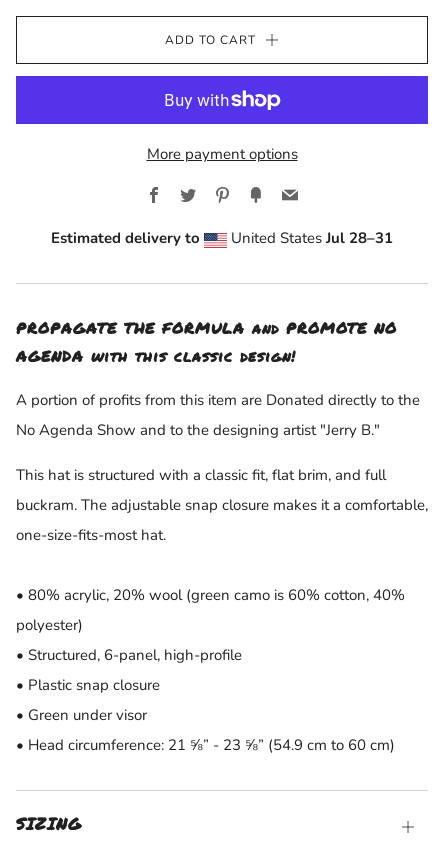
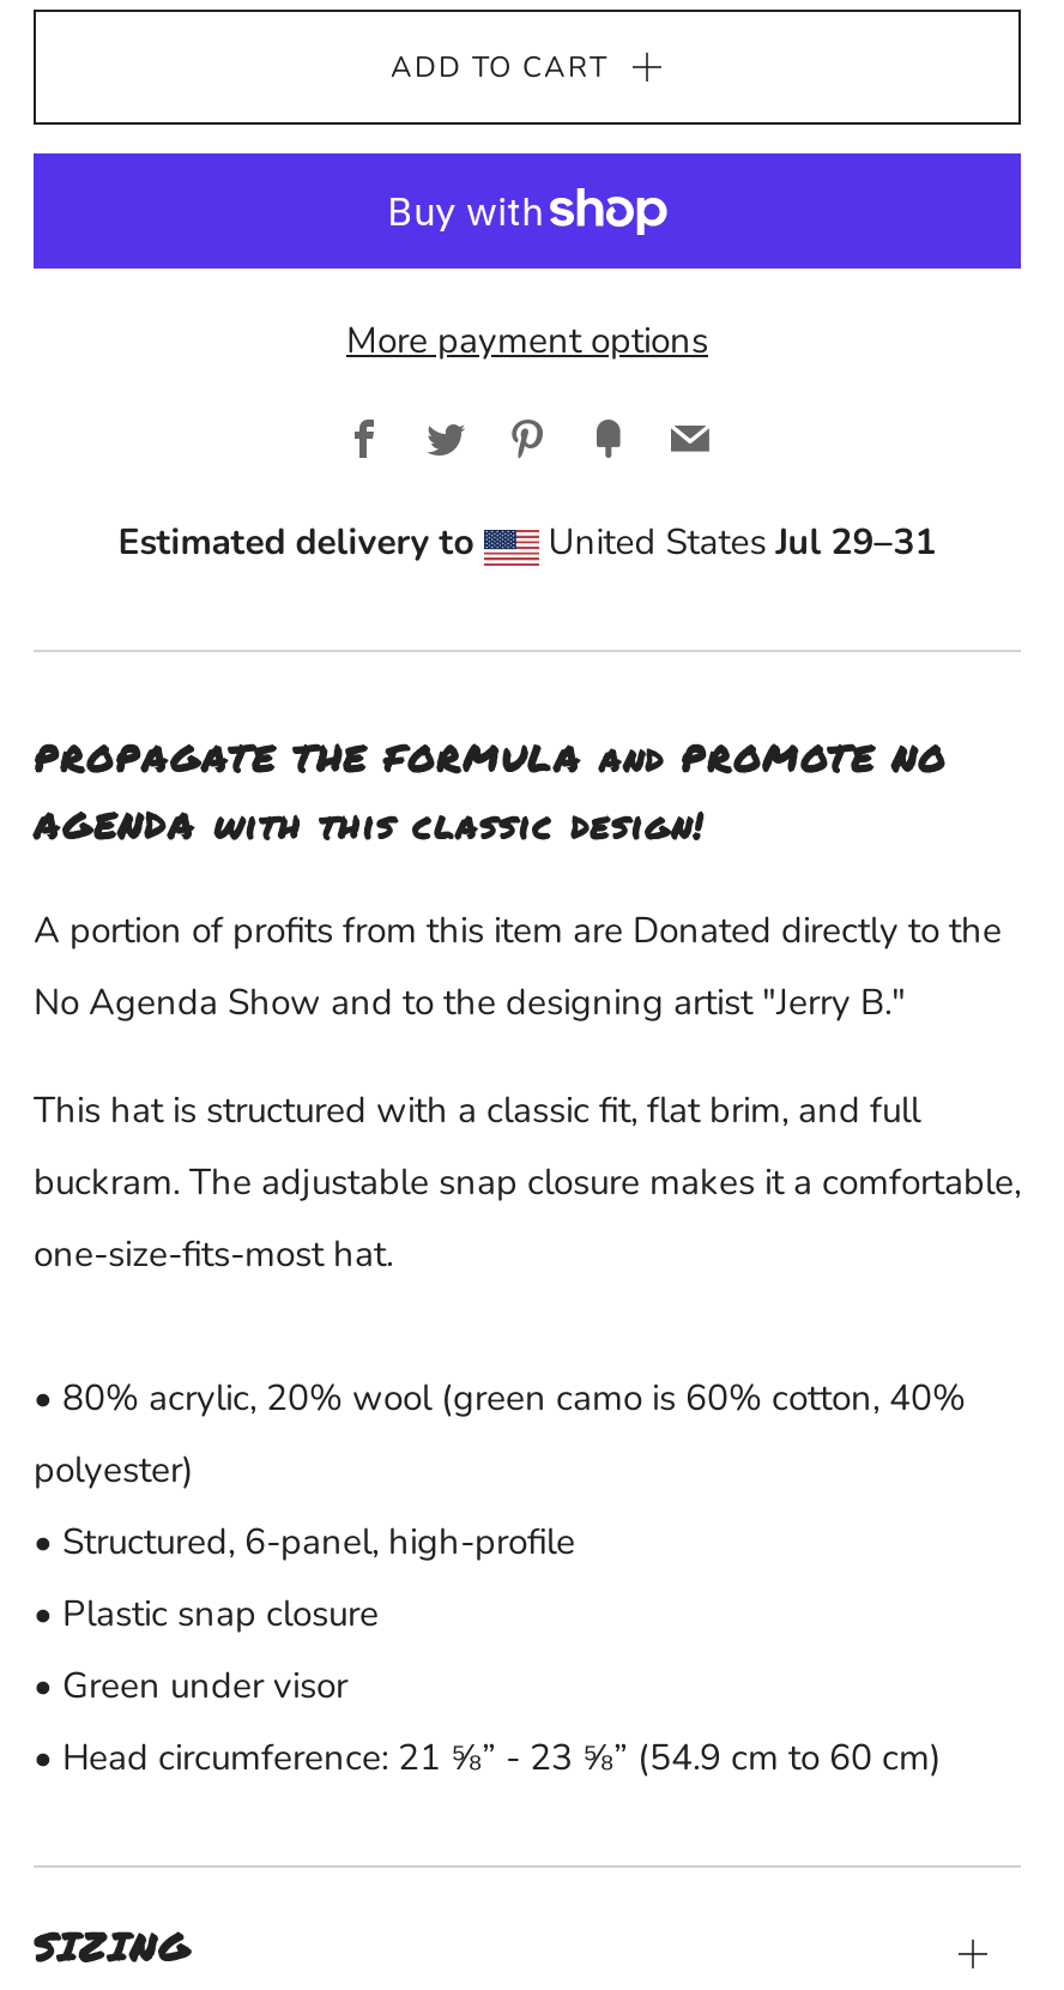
- United States Jul 28–31
+ United States Jul 29–31
